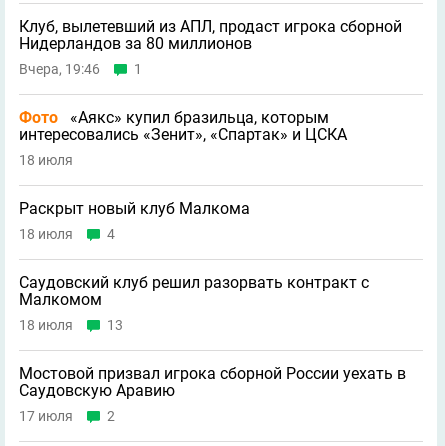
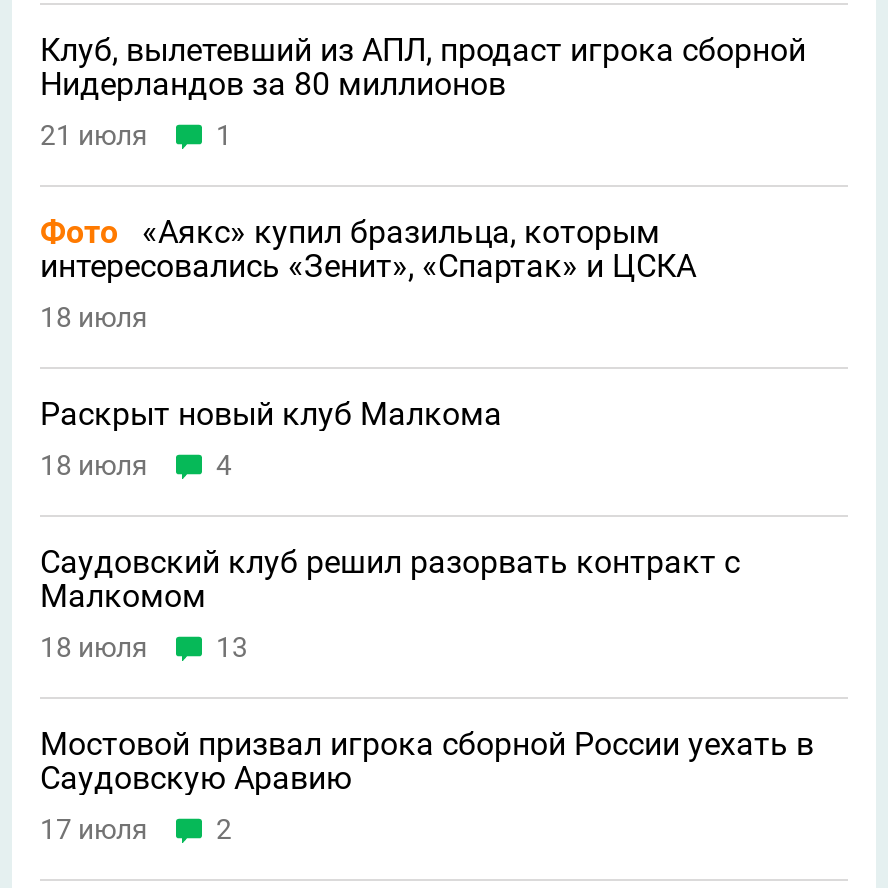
- Вчера, 19:46
+ 21 июля
